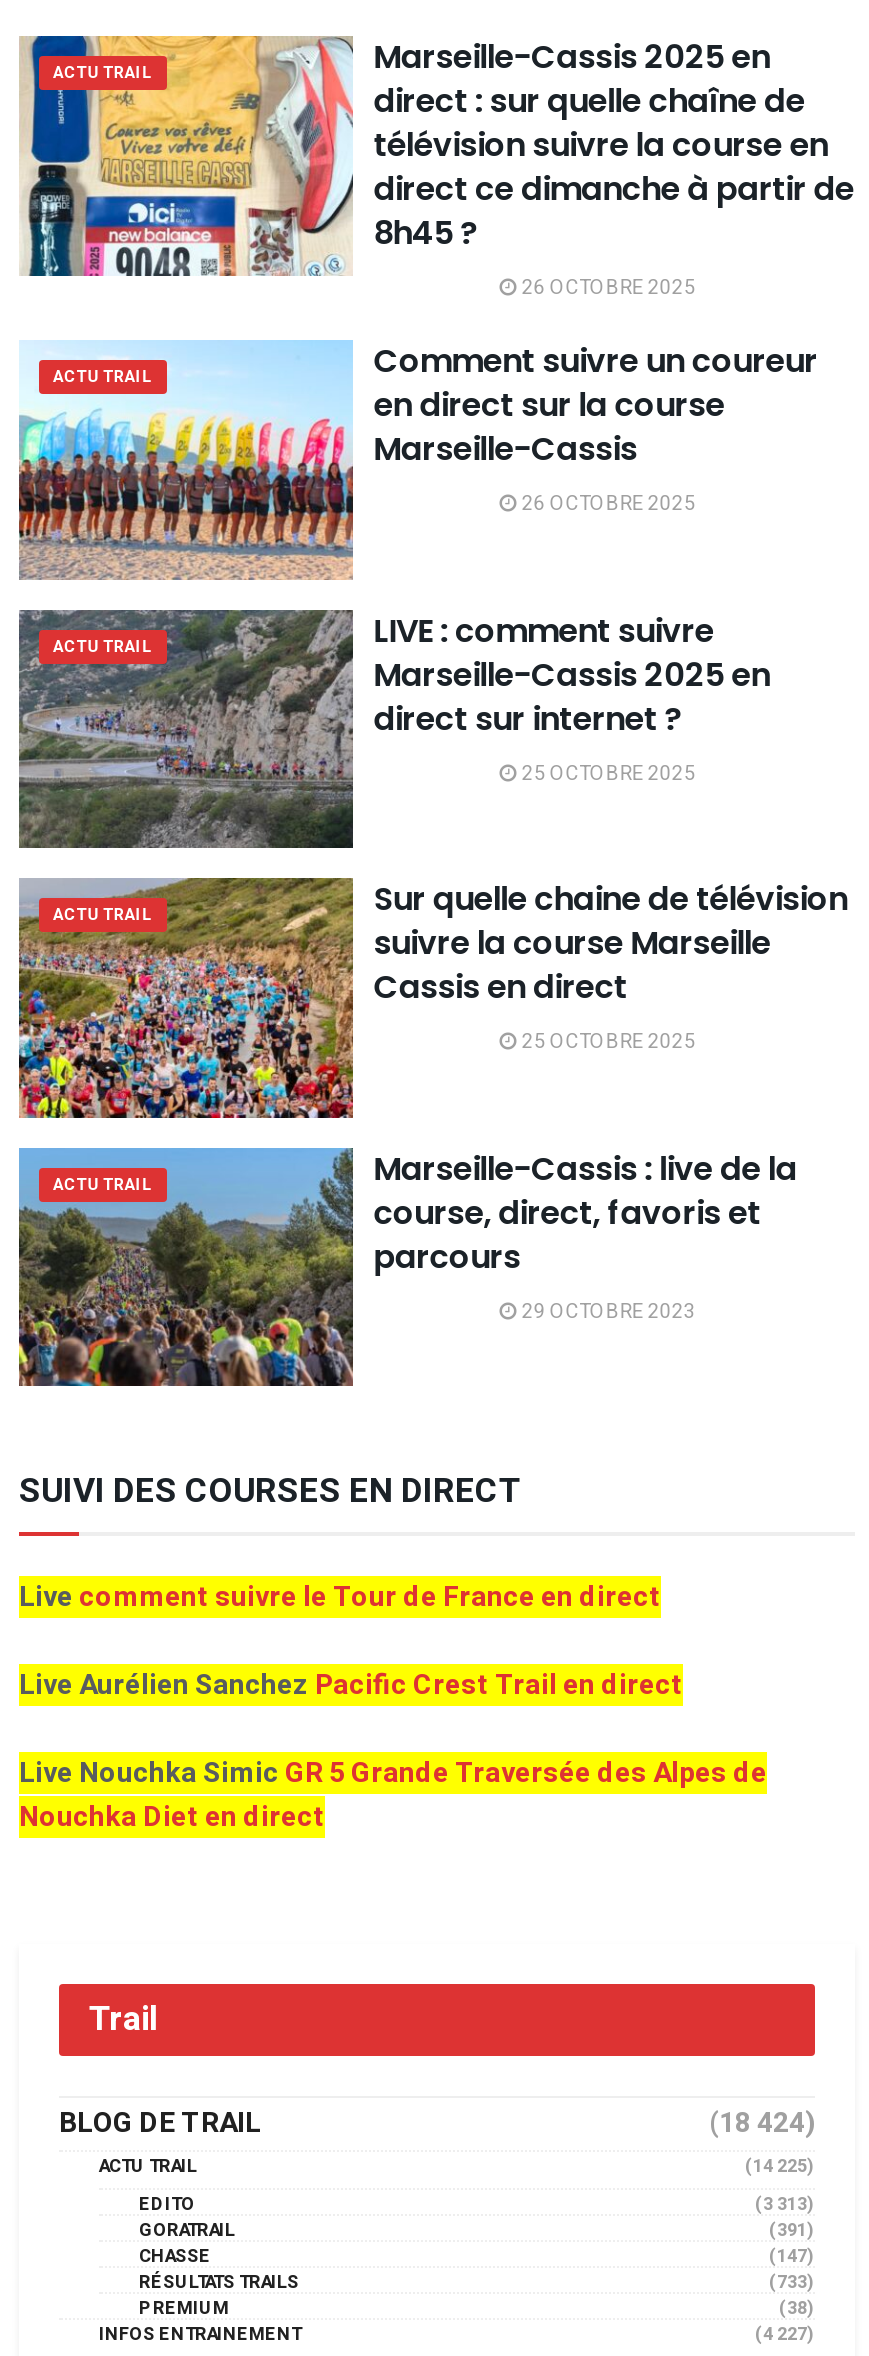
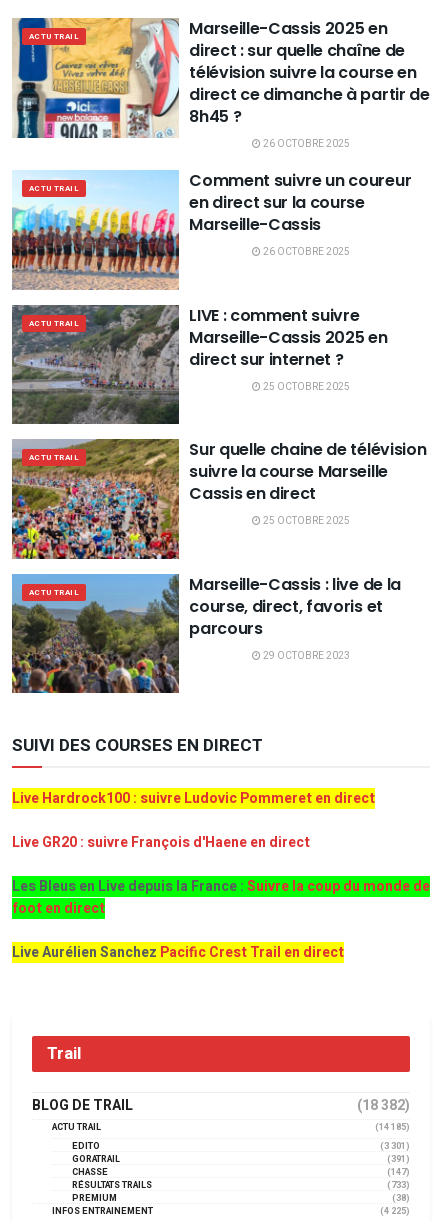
- Live comment suivre le Tour de France en direct
+ Live Hardrock100 : suivre Ludovic Pommeret en direct
+ Live GR20 : suivre François d'Haene en direct
+ Les Bleus en Live depuis la France :Suivre la coup du monde de
+ foot en direct

moved down: Live Aurélien Sanchez Pacific Crest Trail en direct

- Live Nouchka Simic GR 5 Grande Traversée des Alpes de
- Nouchka Diet en direct

- (18 424)
+ (18 382)

- (14 225)
+ (14 185)

- (3 313)
+ (3 301)

- (4 227)
+ (4 225)
